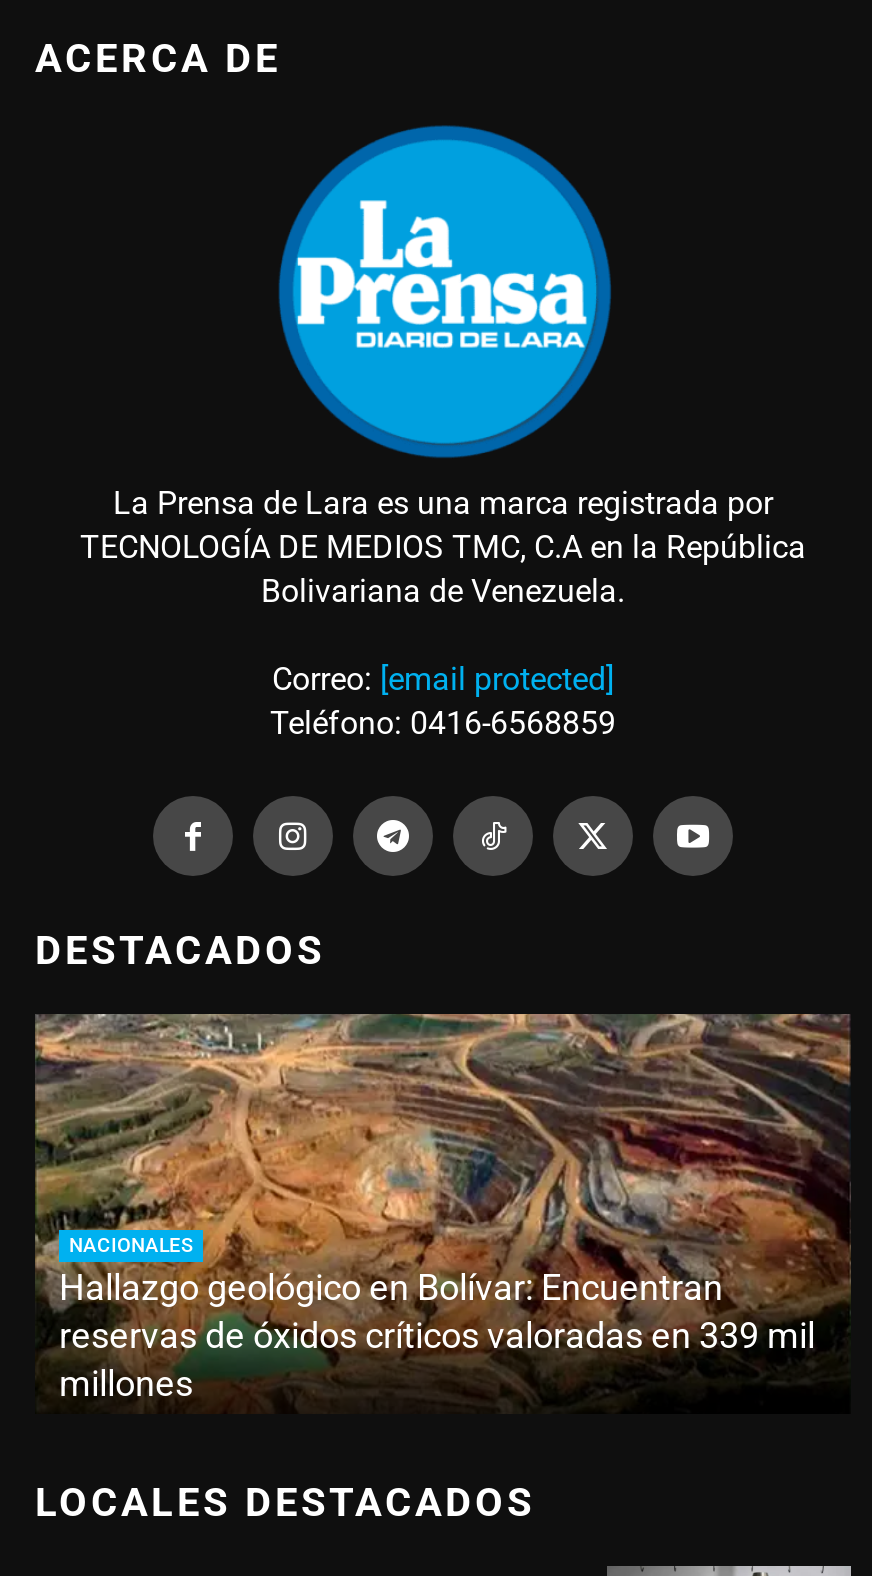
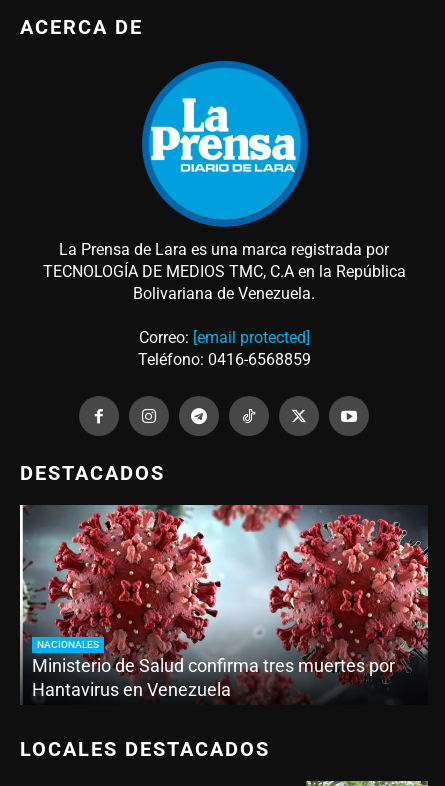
- [image]
- Hallazgo geológico en Bolívar: Encuentran
- reservas de óxidos críticos valoradas en 339 mil
- millones
+ [image]
+ Ministerio de Salud confirma tres muertes por
+ Hantavirus en Venezuela

moved down: NACIONALES
